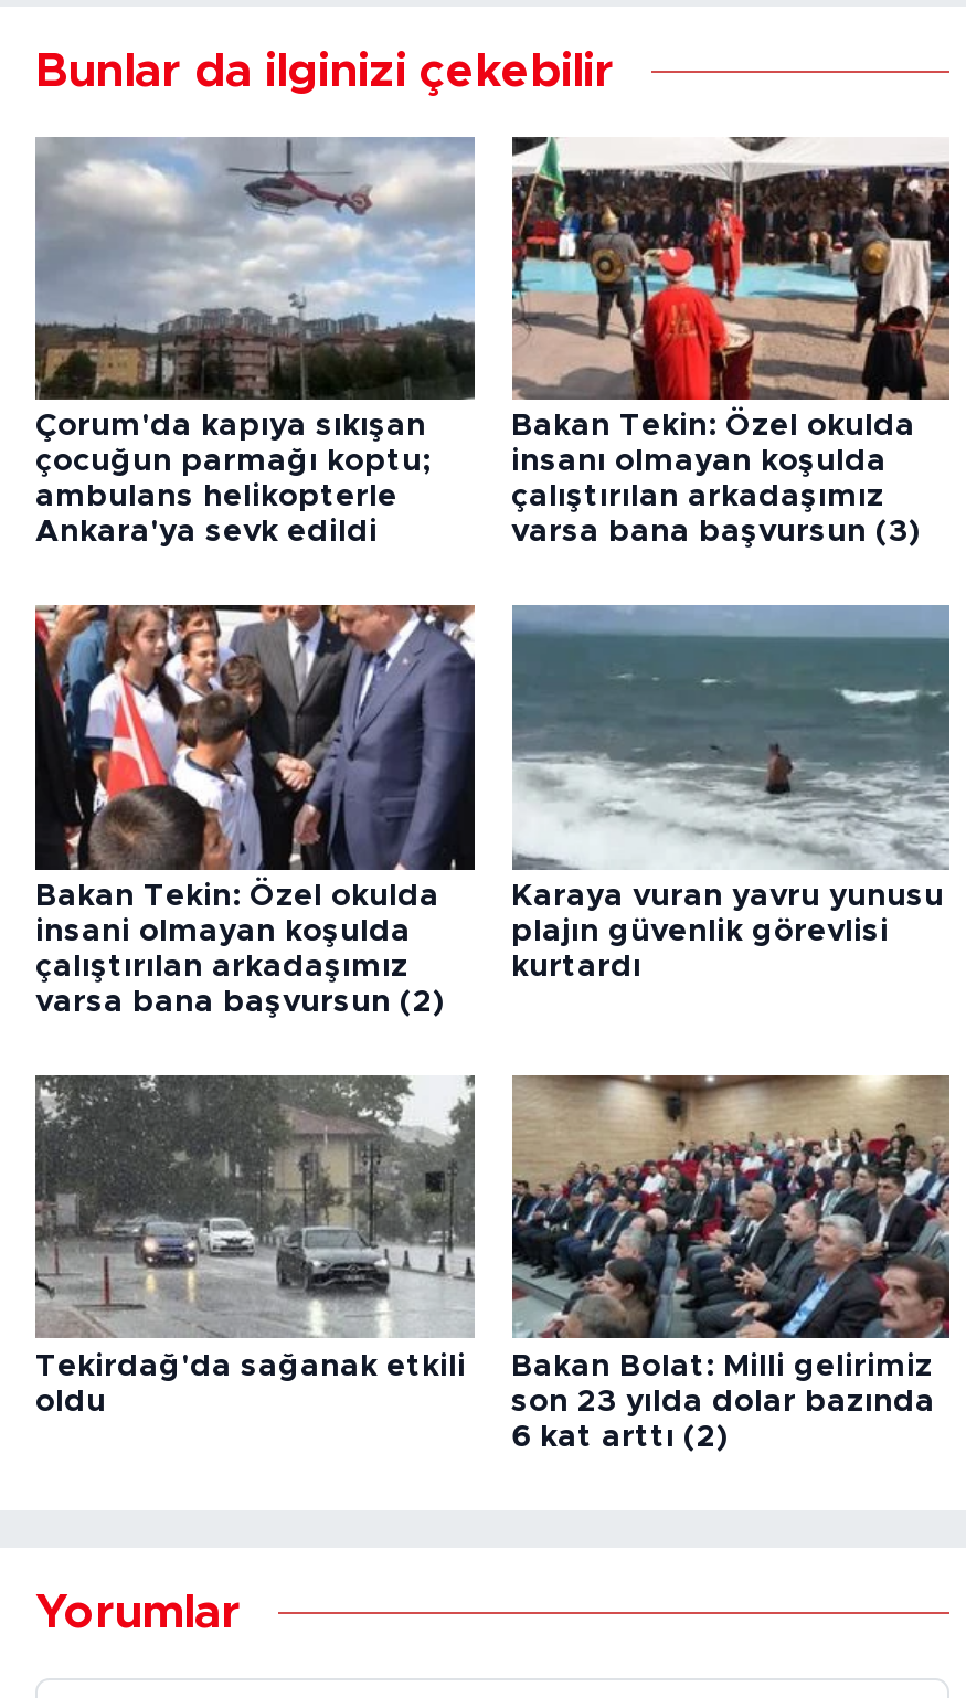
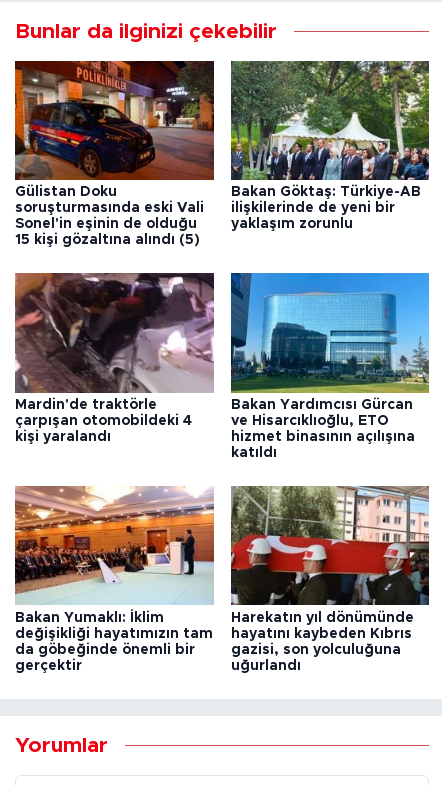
- [image]
- Çorum'da kapıya sıkışan
- çocuğun parmağı koptu;
- ambulans helikopterle
- Ankara'ya sevk edildi
+ [image]
+ Gülistan Doku
+ soruşturmasında eski Vali
+ Sonel'in eşinin de olduğu
+ 15 kişi gözaltına alındı (5)

- [image]
- Bakan Tekin: Özel okulda
- insanı olmayan koşulda
- çalıştırılan arkadaşımız
- varsa bana başvursun (3)
+ [image]
+ Bakan Göktaş: Türkiye-AB
+ ilişkilerinde de yeni bir
+ yaklaşım zorunlu

- [image]
- Bakan Tekin: Özel okulda
- insani olmayan koşulda
- çalıştırılan arkadaşımız
- varsa bana başvursun (2)
+ [image]
+ Mardin'de traktörle
+ çarpışan otomobildeki 4
+ kişi yaralandı

- [image]
- Karaya vuran yavru yunusu
- plajın güvenlik görevlisi
- kurtardı
+ [image]
+ Bakan Yardımcısı Gürcan
+ ve Hisarcıklıoğlu, ETO
+ hizmet binasının açılışına
+ katıldı

- [image]
- Tekirdağ'da sağanak etkili
- oldu
+ [image]
+ Bakan Yumaklı: İklim
+ değişikliği hayatımızın tam
+ da göbeğinde önemli bir
+ gerçektir

- [image]
- Bakan Bolat: Milli gelirimiz
- son 23 yılda dolar bazında
- 6 kat arttı (2)
+ [image]
+ Harekatın yıl dönümünde
+ hayatını kaybeden Kıbrıs
+ gazisi, son yolculuğuna
+ uğurlandı
